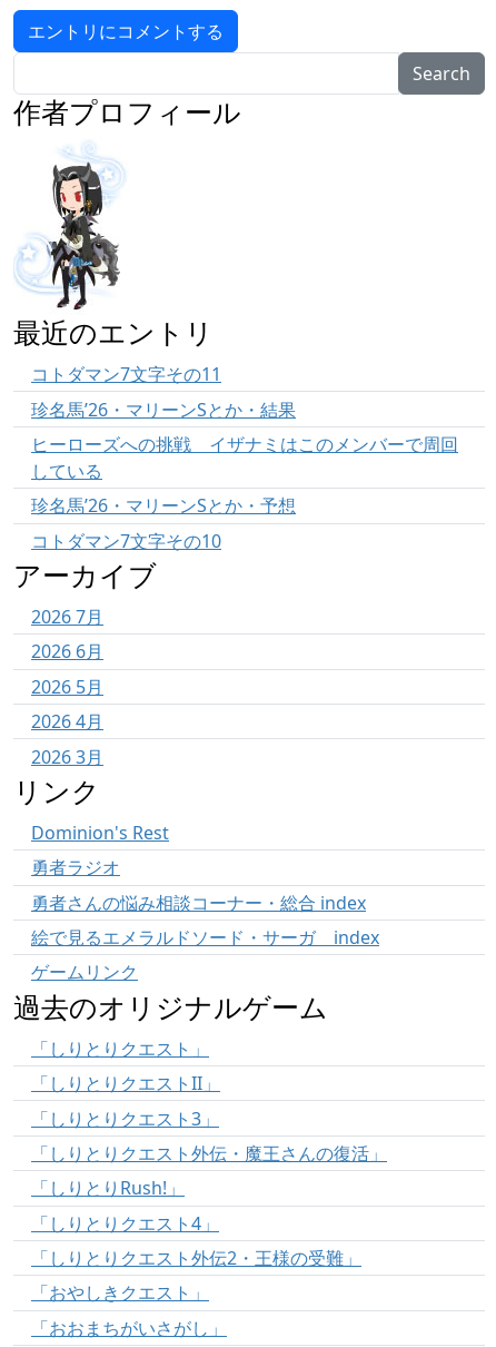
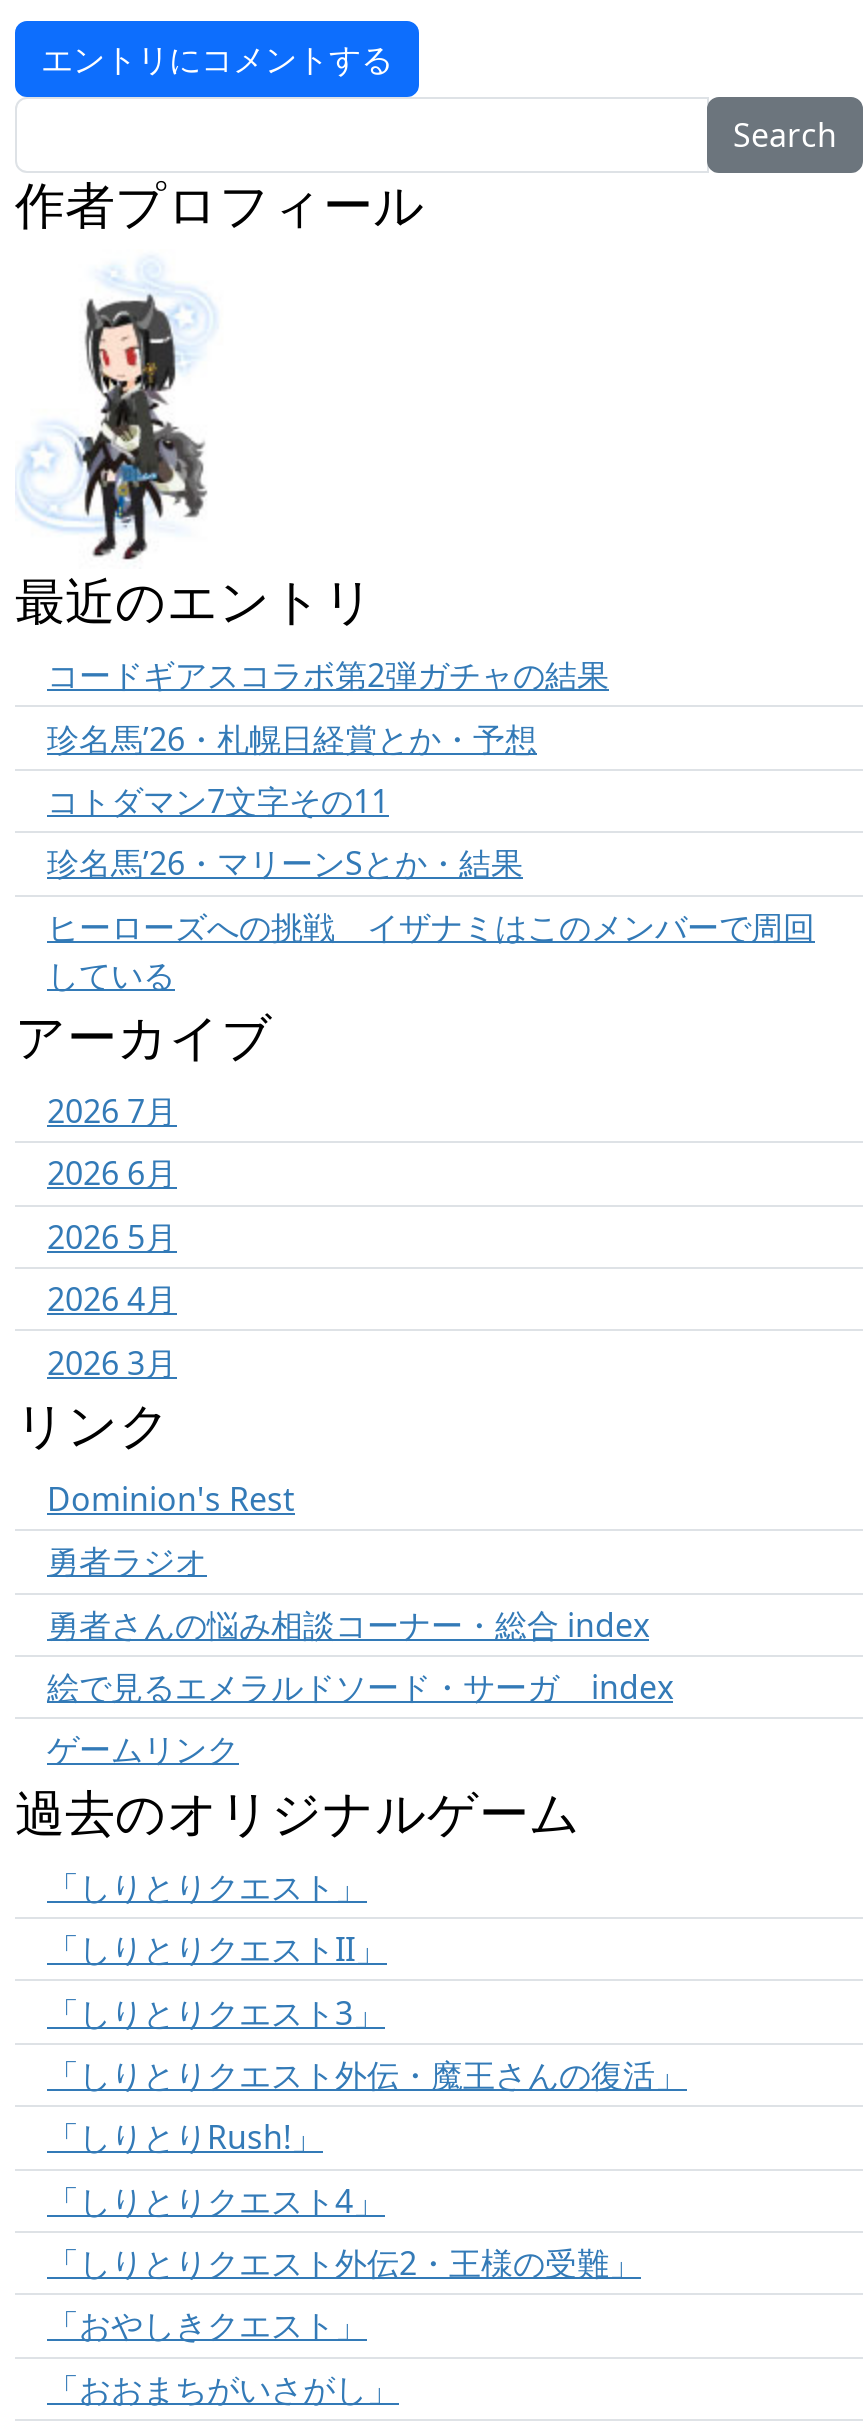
+ コードギアスコラボ第2弾ガチャの結果
+ 珍名馬’26・札幌日経賞とか・予想

moved down: コトダマン7文字その11 | 珍名馬’26・マリーンSとか・結果 | ヒーローズへの挑戦 イザナミはこのメンバーで周回 | している

- 珍名馬’26・マリーンSとか・予想
- コトダマン7文字その10
